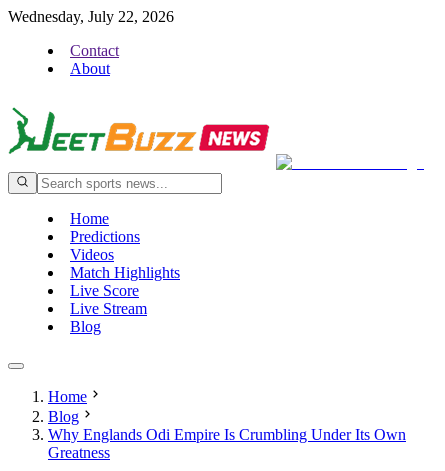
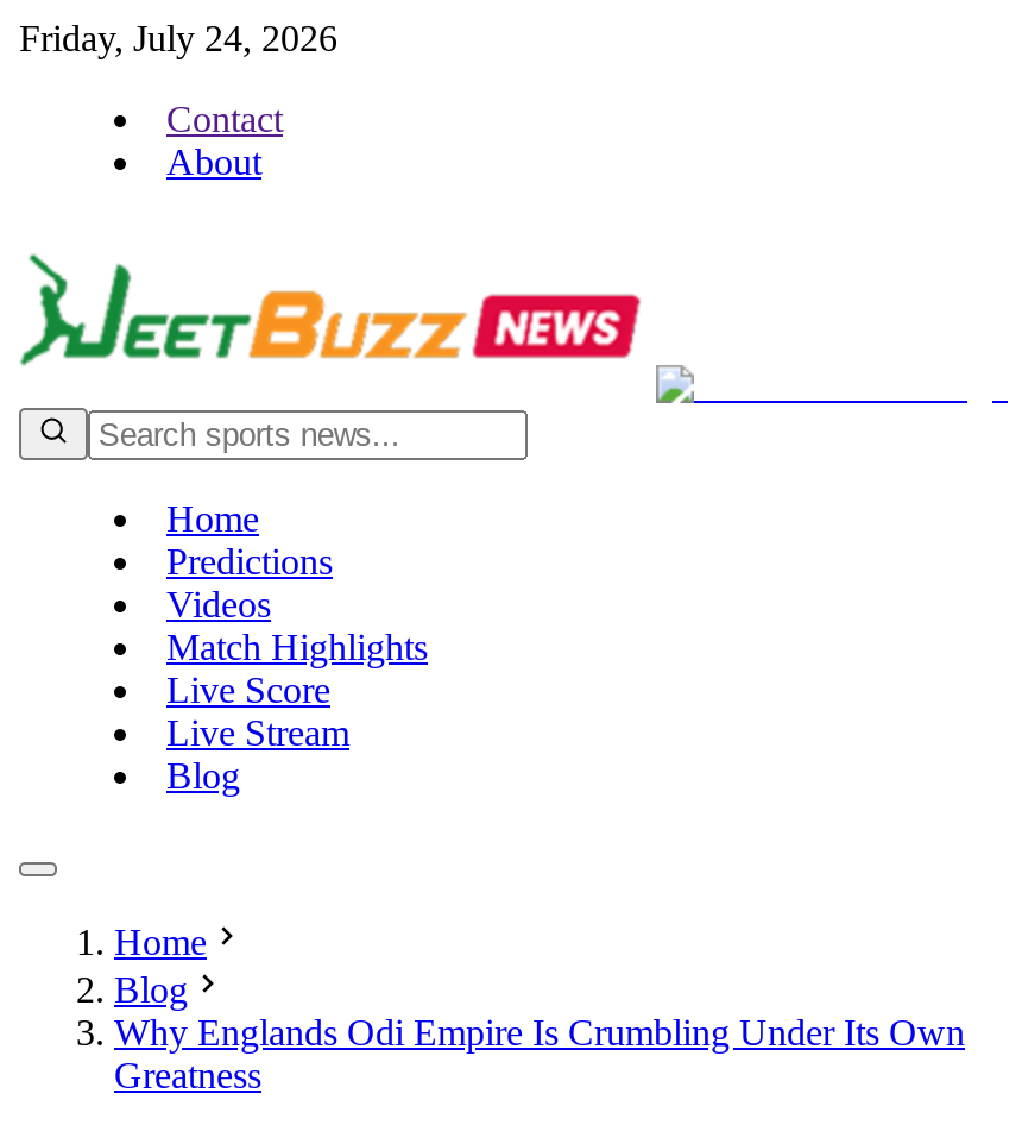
- Wednesday, July 22, 2026
+ Friday, July 24, 2026
